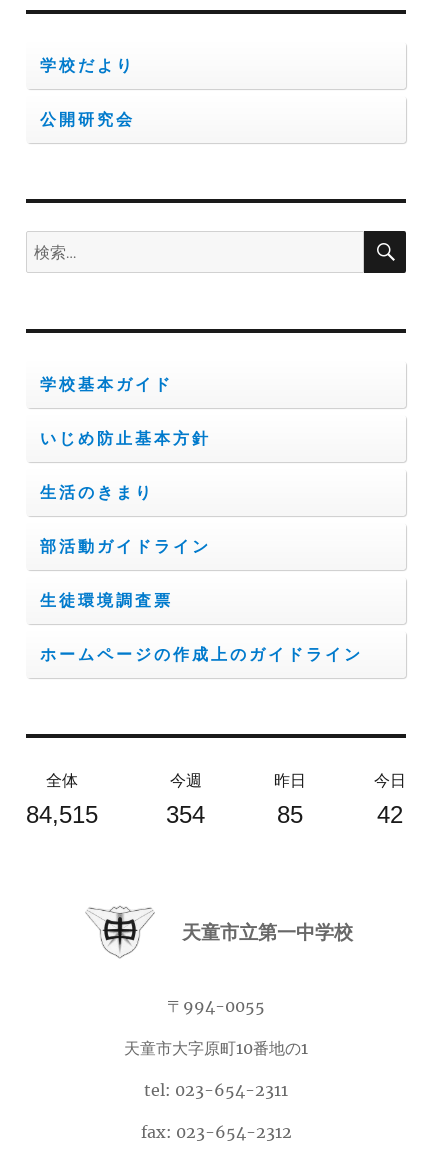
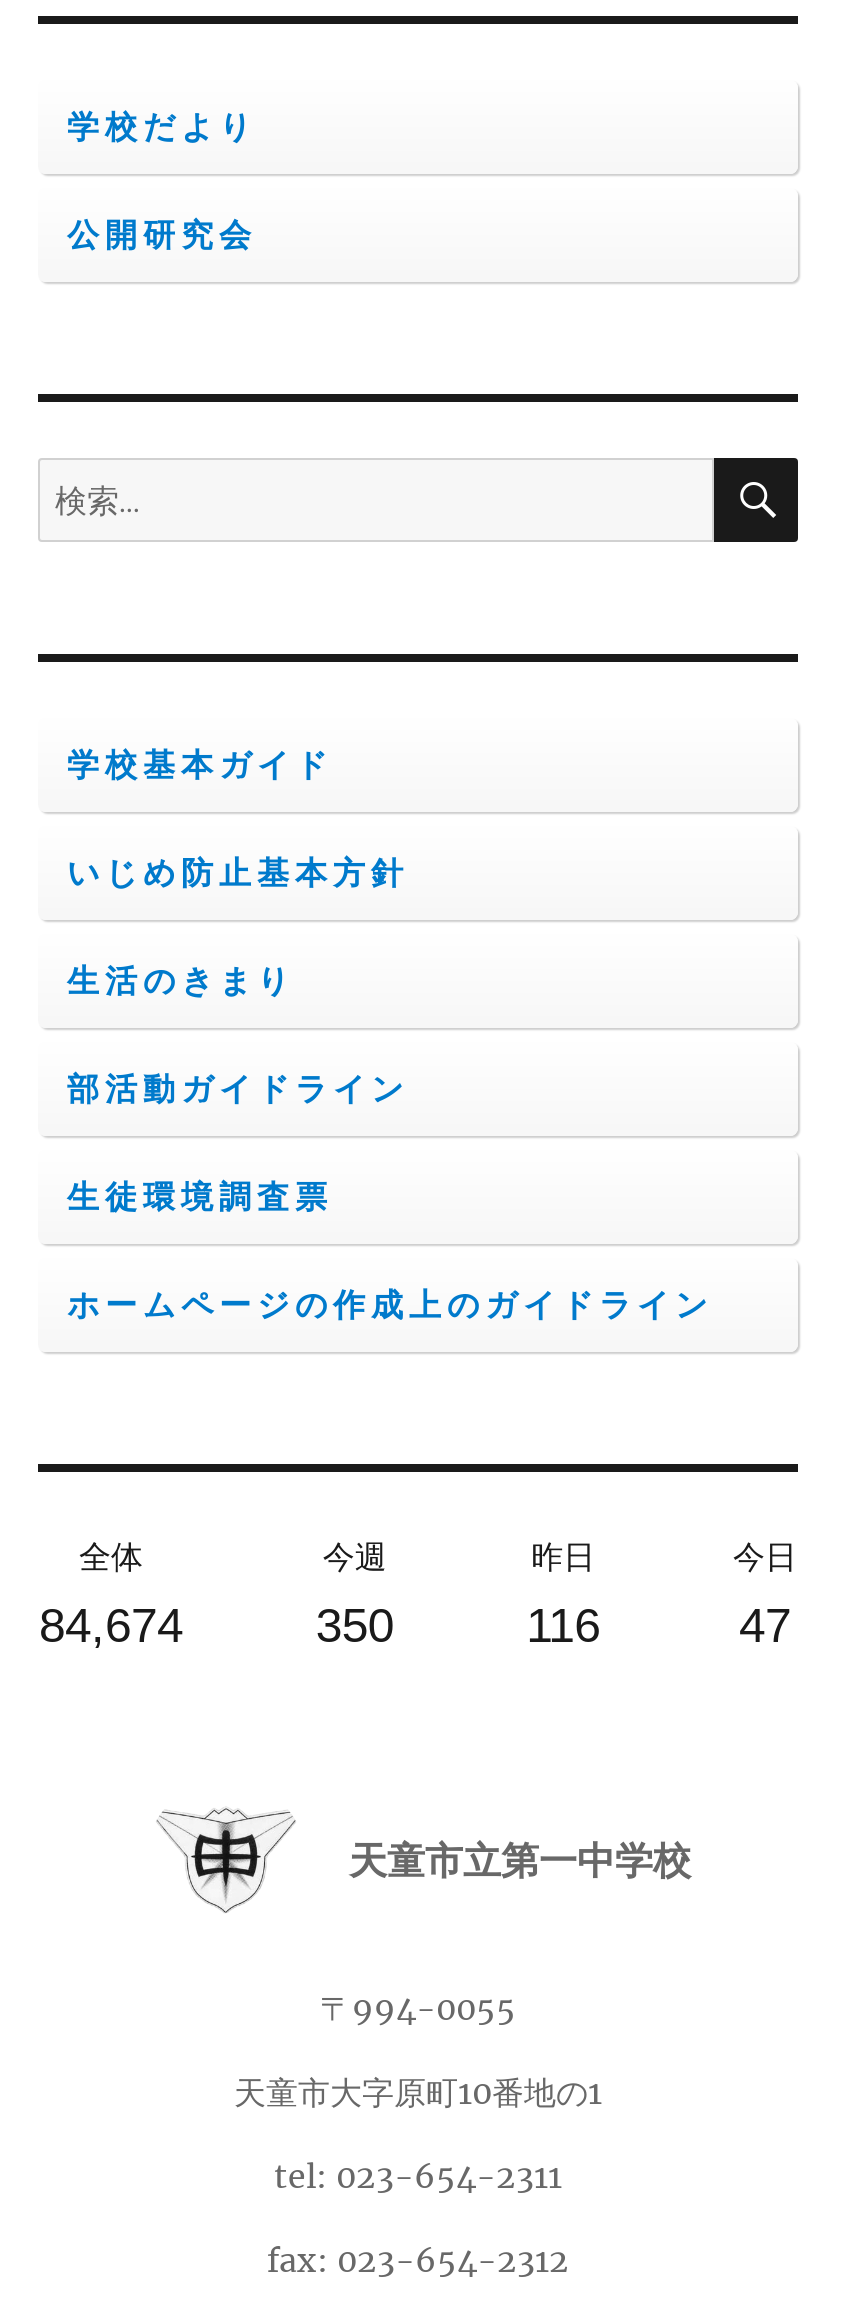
- 84,515
+ 84,674

- 354
+ 350

- 85
+ 116

- 42
+ 47
